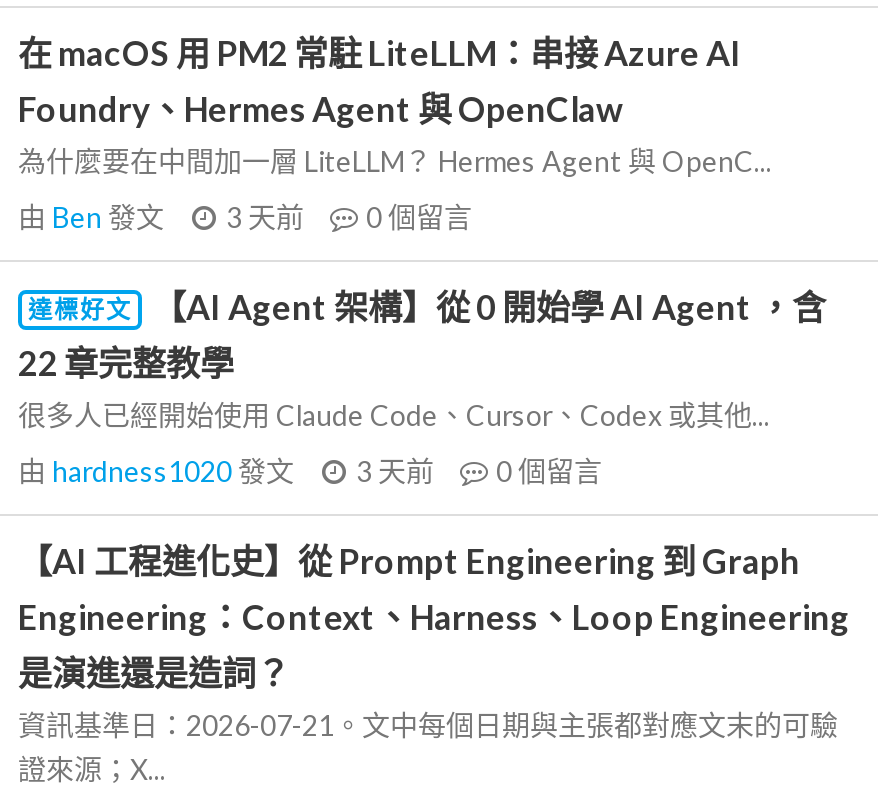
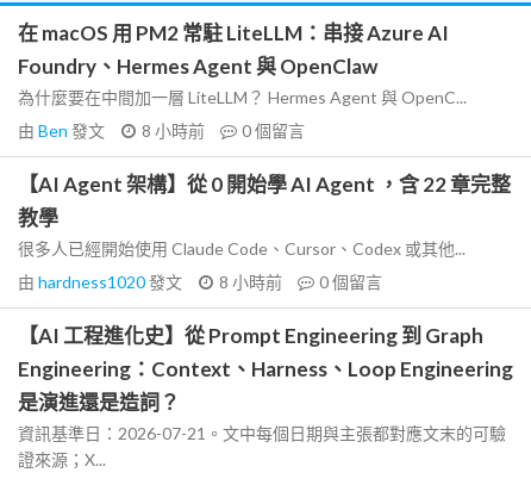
- 由Ben發文 3 天前 0個留言
+ 由Ben發文 8 小時前 0個留言

- 達標好文
- 【AI Agent 架構】從 0 開始學 AI Agent ，含
- 22 章完整教學
+ 【AI Agent 架構】從 0 開始學 AI Agent ，含 22 章完整
+ 教學

- 由hardness1020發文 3 天前 0個留言
+ 由hardness1020發文 8 小時前 0個留言
